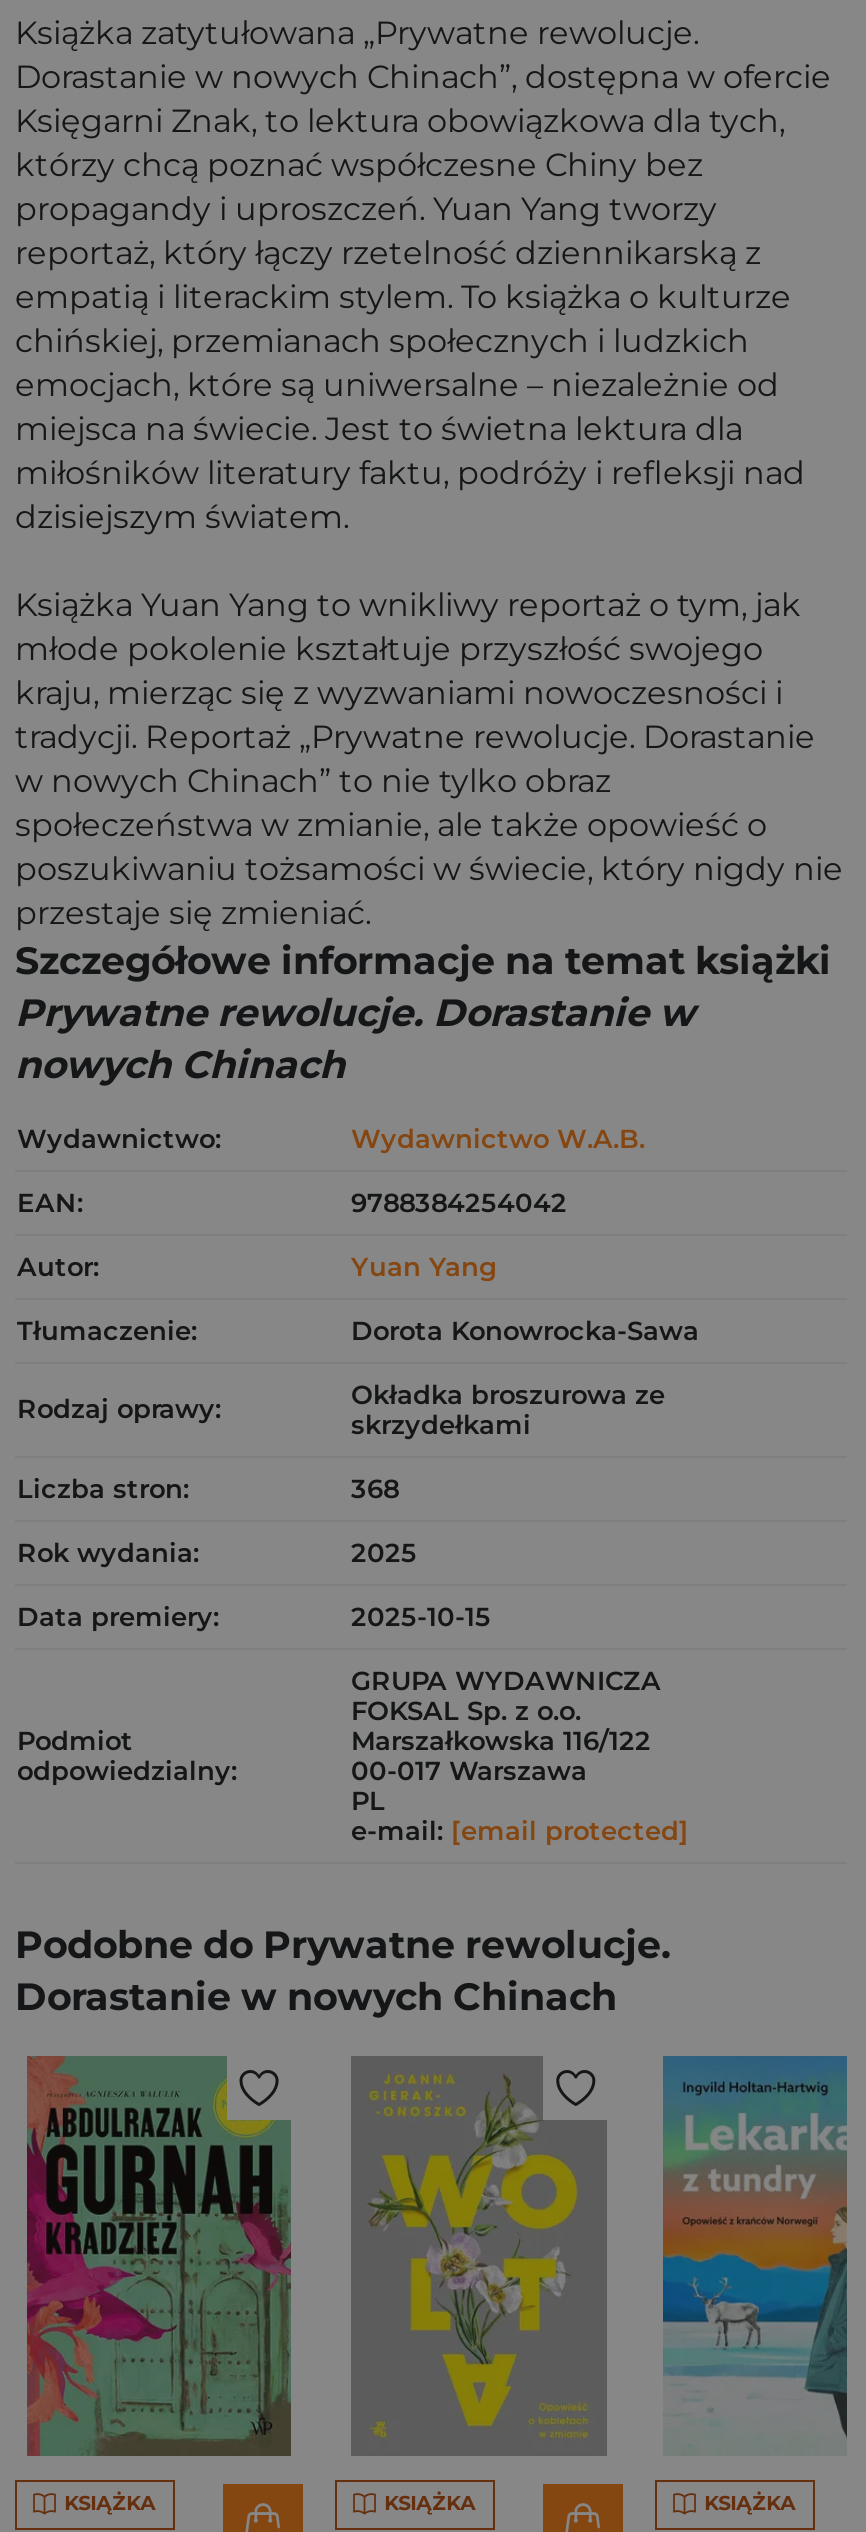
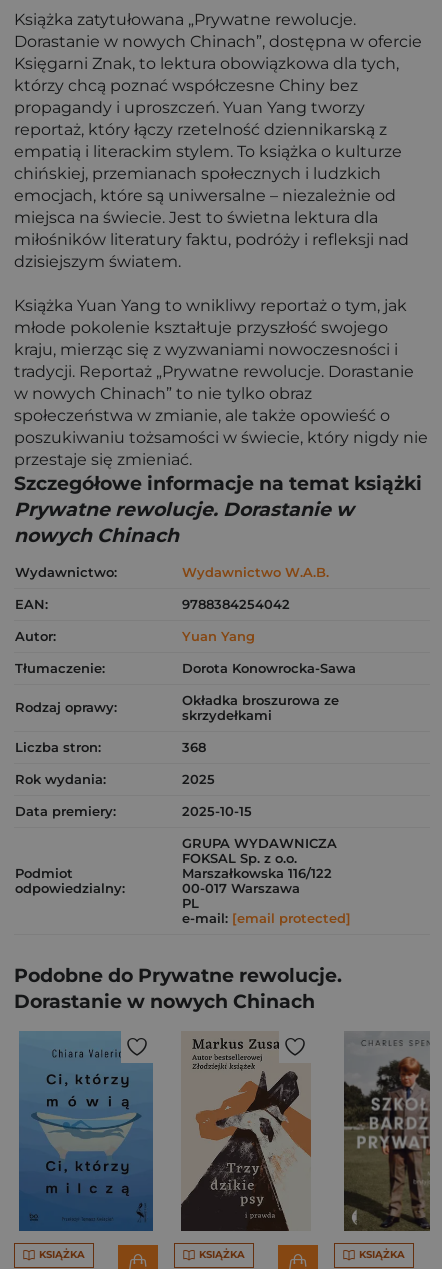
- [image]
+ [image]

- [image]
+ [image]

- [image]
+ [image]
